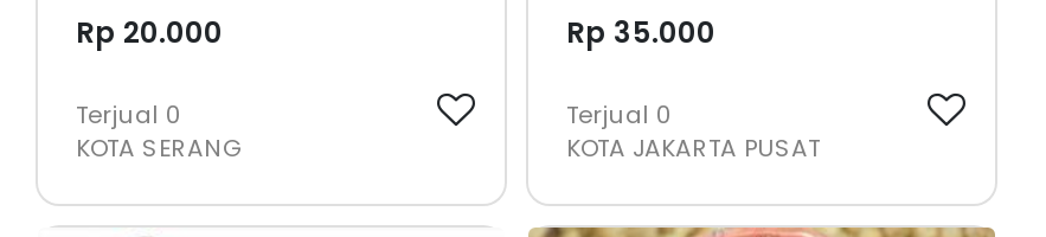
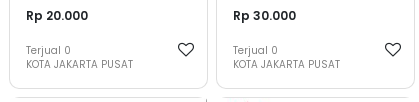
- Rp 35.000
+ Rp 30.000

- KOTA SERANG
+ KOTA JAKARTA PUSAT
